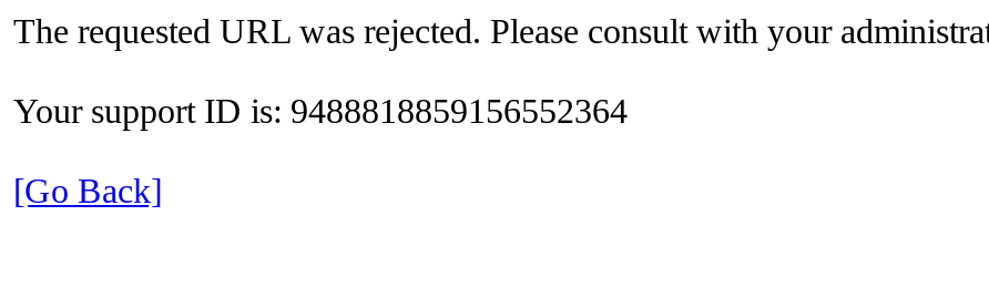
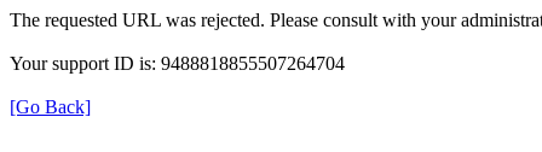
- Your support ID is: 9488818859156552364
+ Your support ID is: 9488818855507264704
